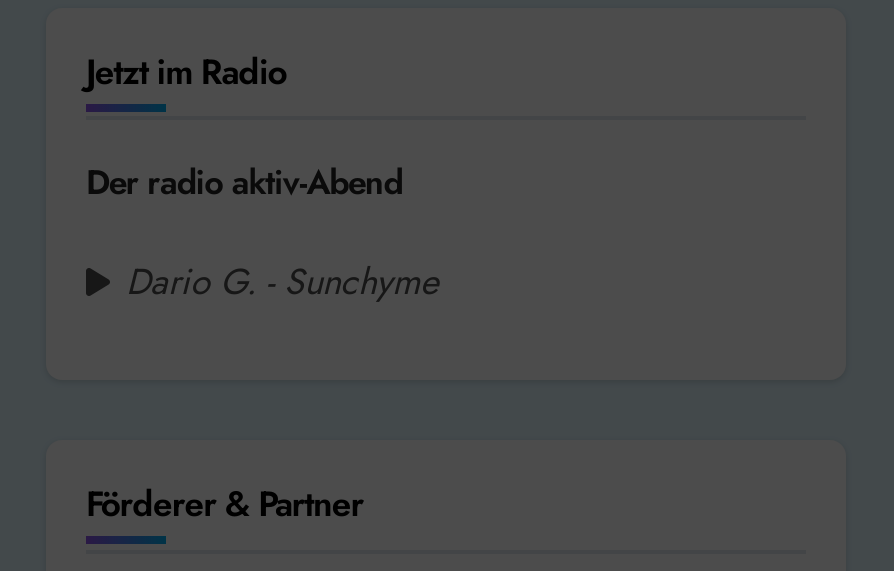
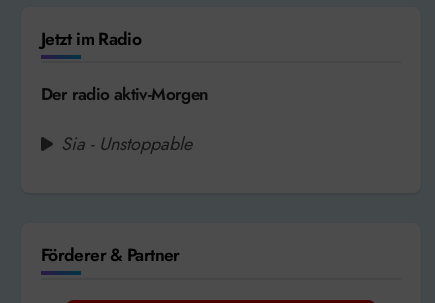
- Der radio aktiv-Abend
+ Der radio aktiv-Morgen

- Dario G. - Sunchyme
+ Sia - Unstoppable
